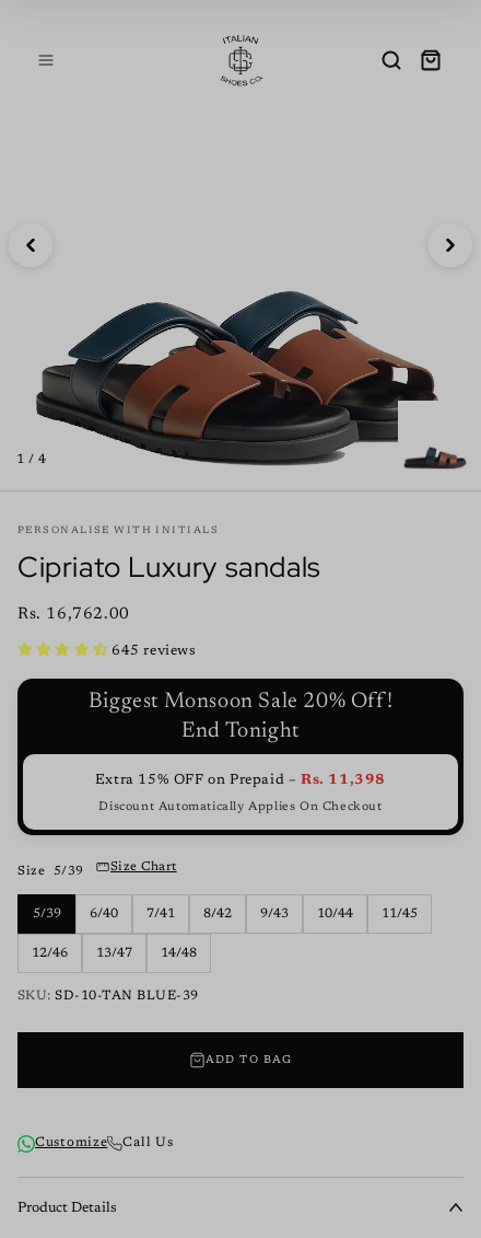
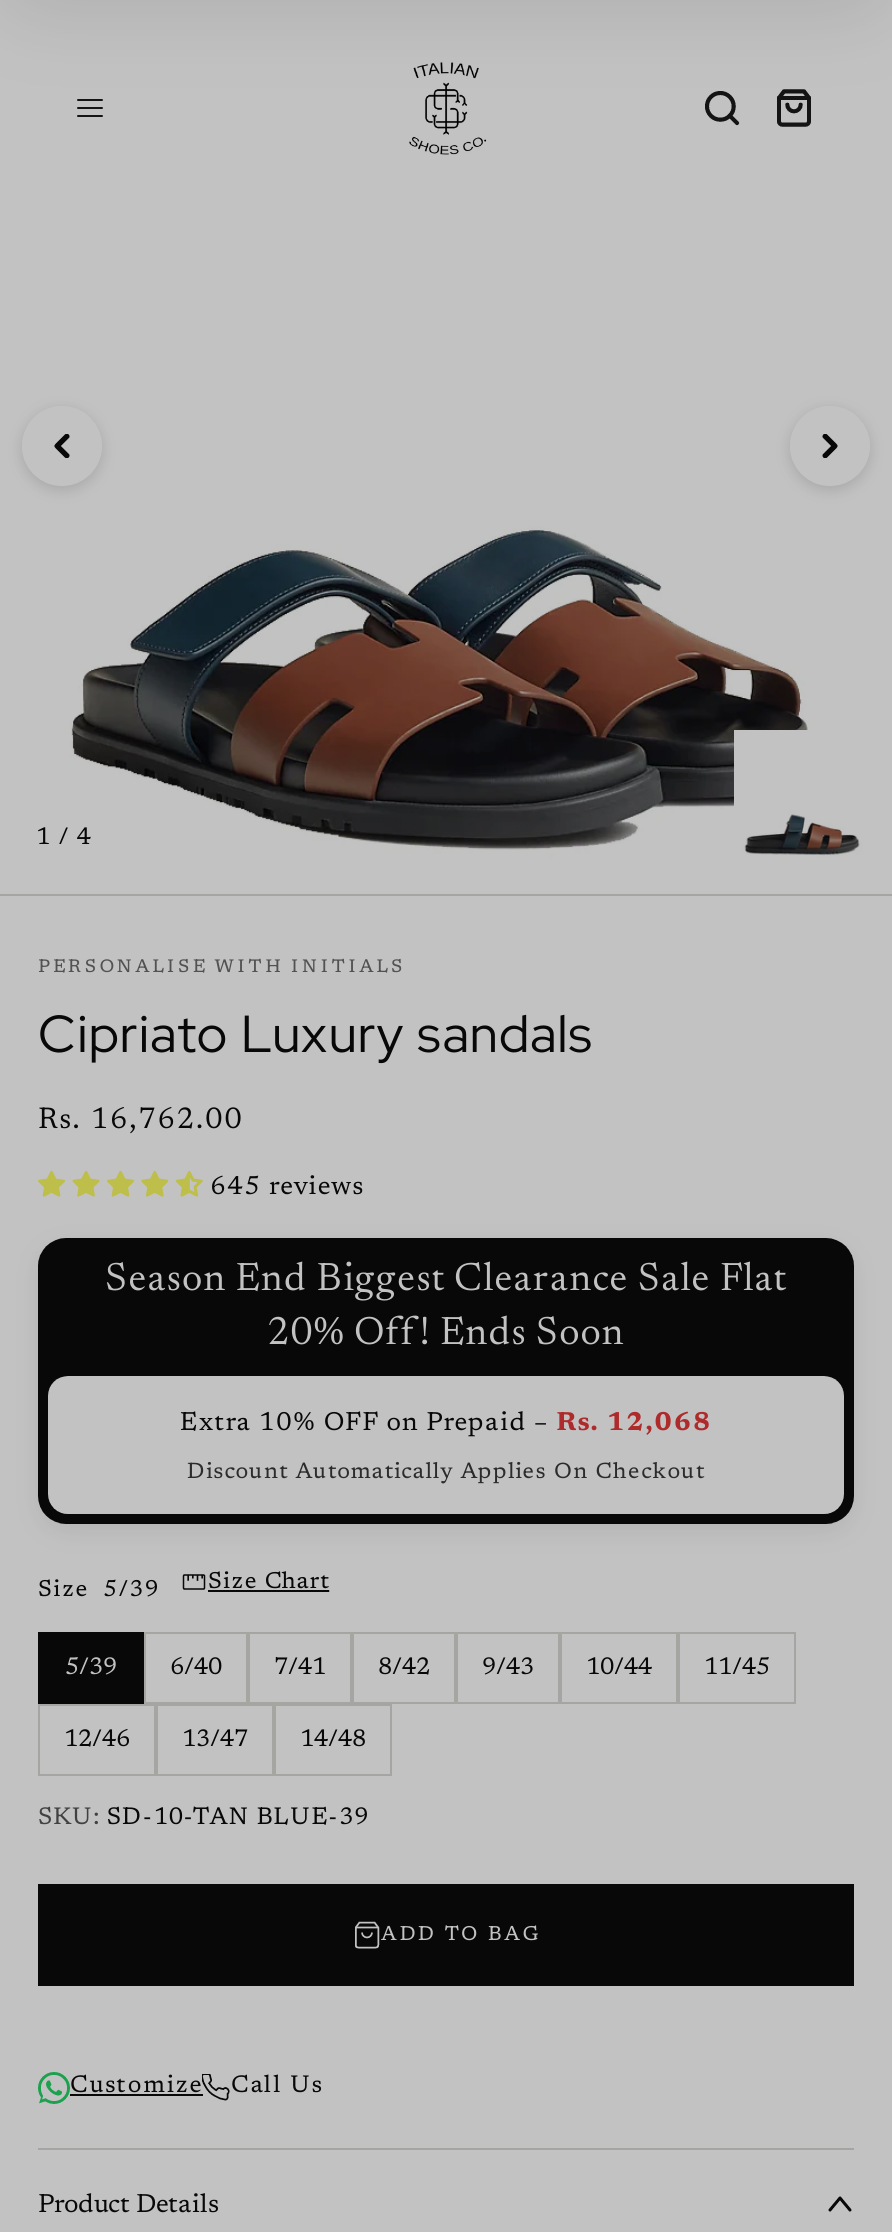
- Biggest Monsoon Sale 20% Off!
- End Tonight
+ Season End Biggest Clearance Sale Flat
+ 20% Off! Ends Soon

- Extra 15% OFF on Prepaid – Rs. 11,398
+ Extra 10% OFF on Prepaid – Rs. 12,068
